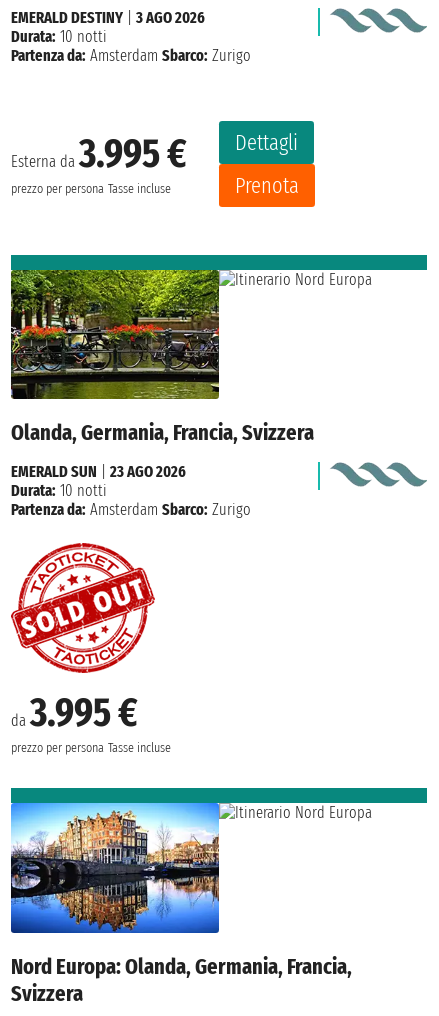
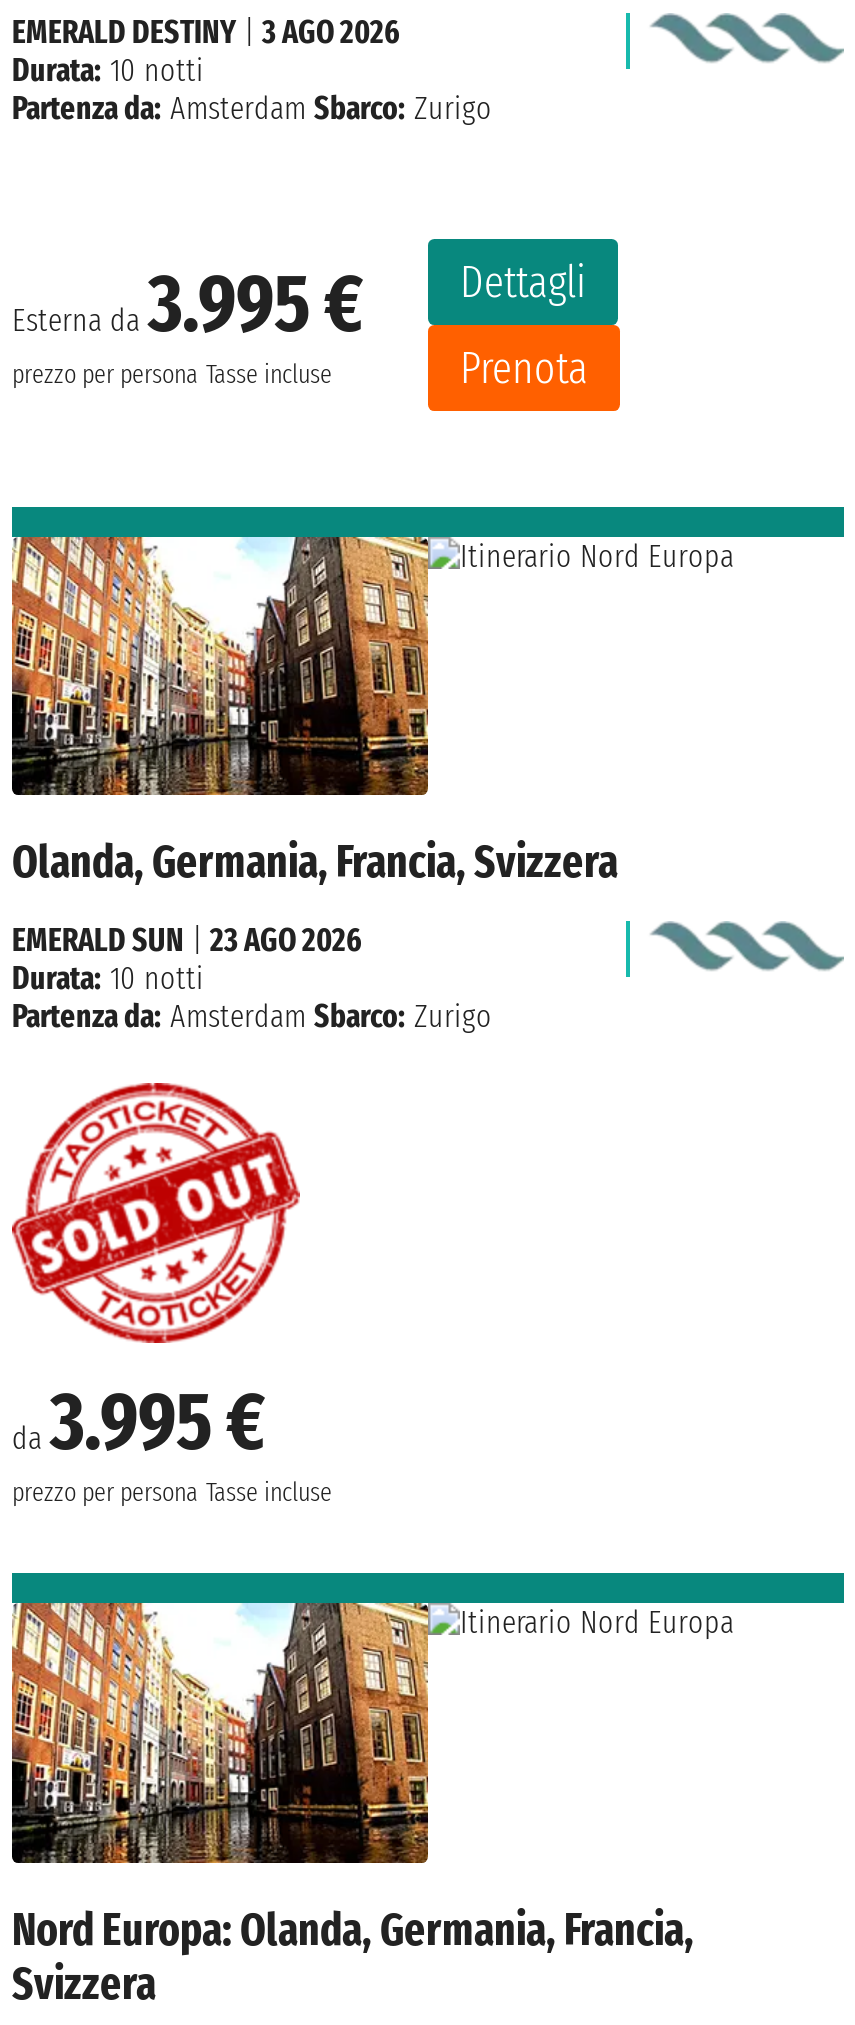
- [image]
+ [image]

- [image]
+ [image]
